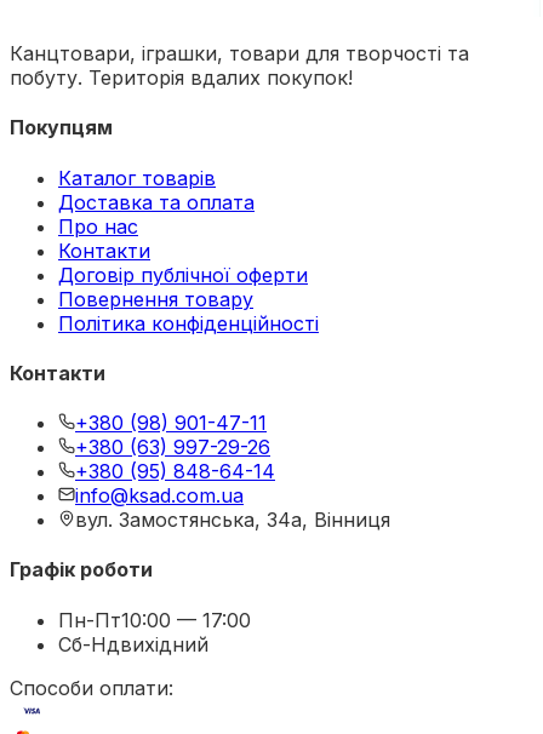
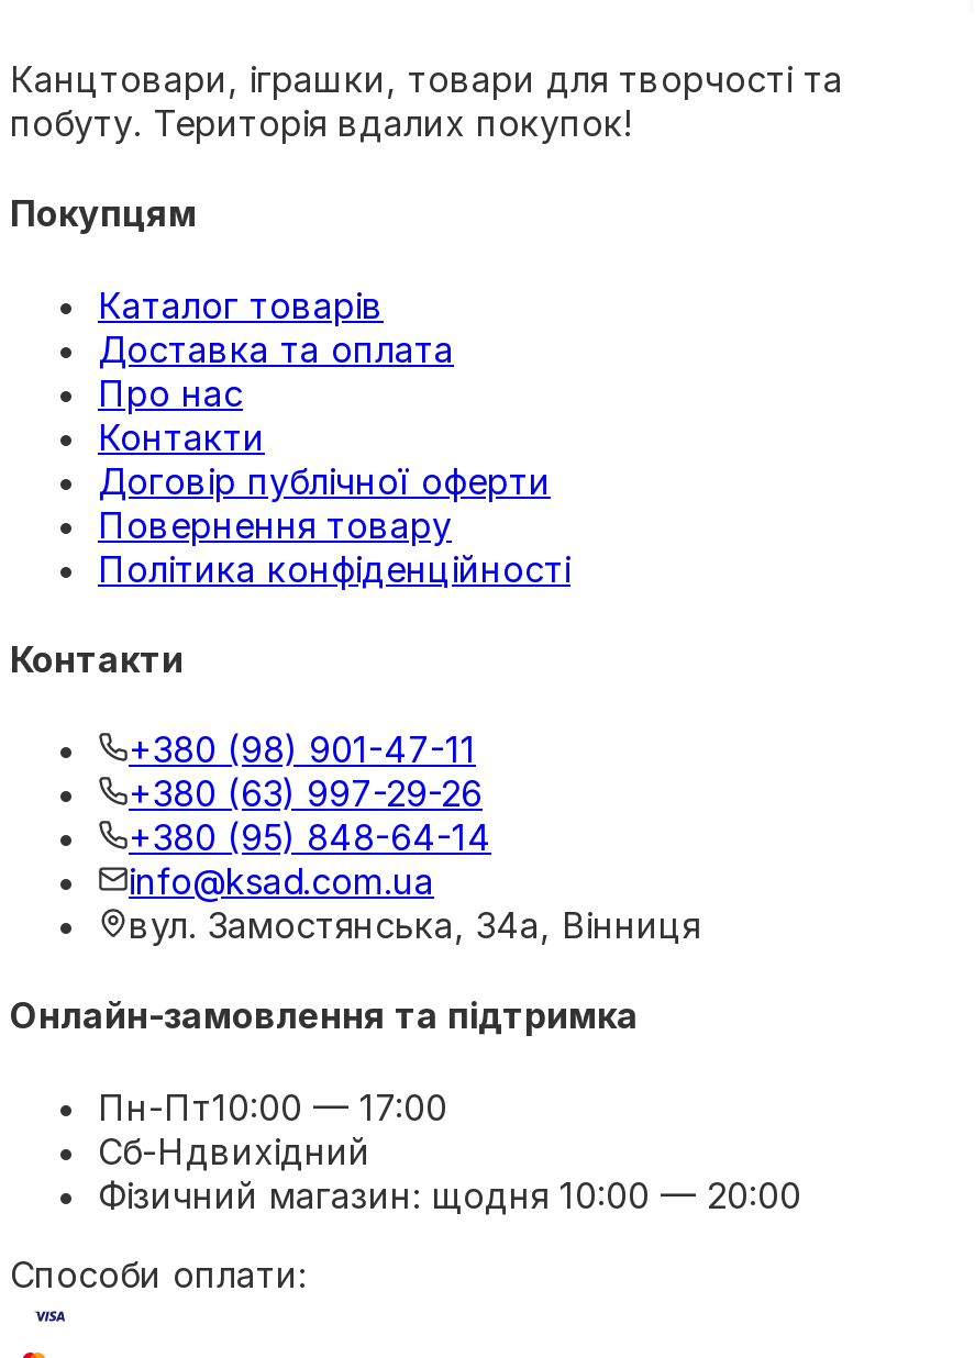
- Графік роботи
+ Онлайн-замовлення та підтримка

+ Фізичний магазин: щодня 10:00 — 20:00
